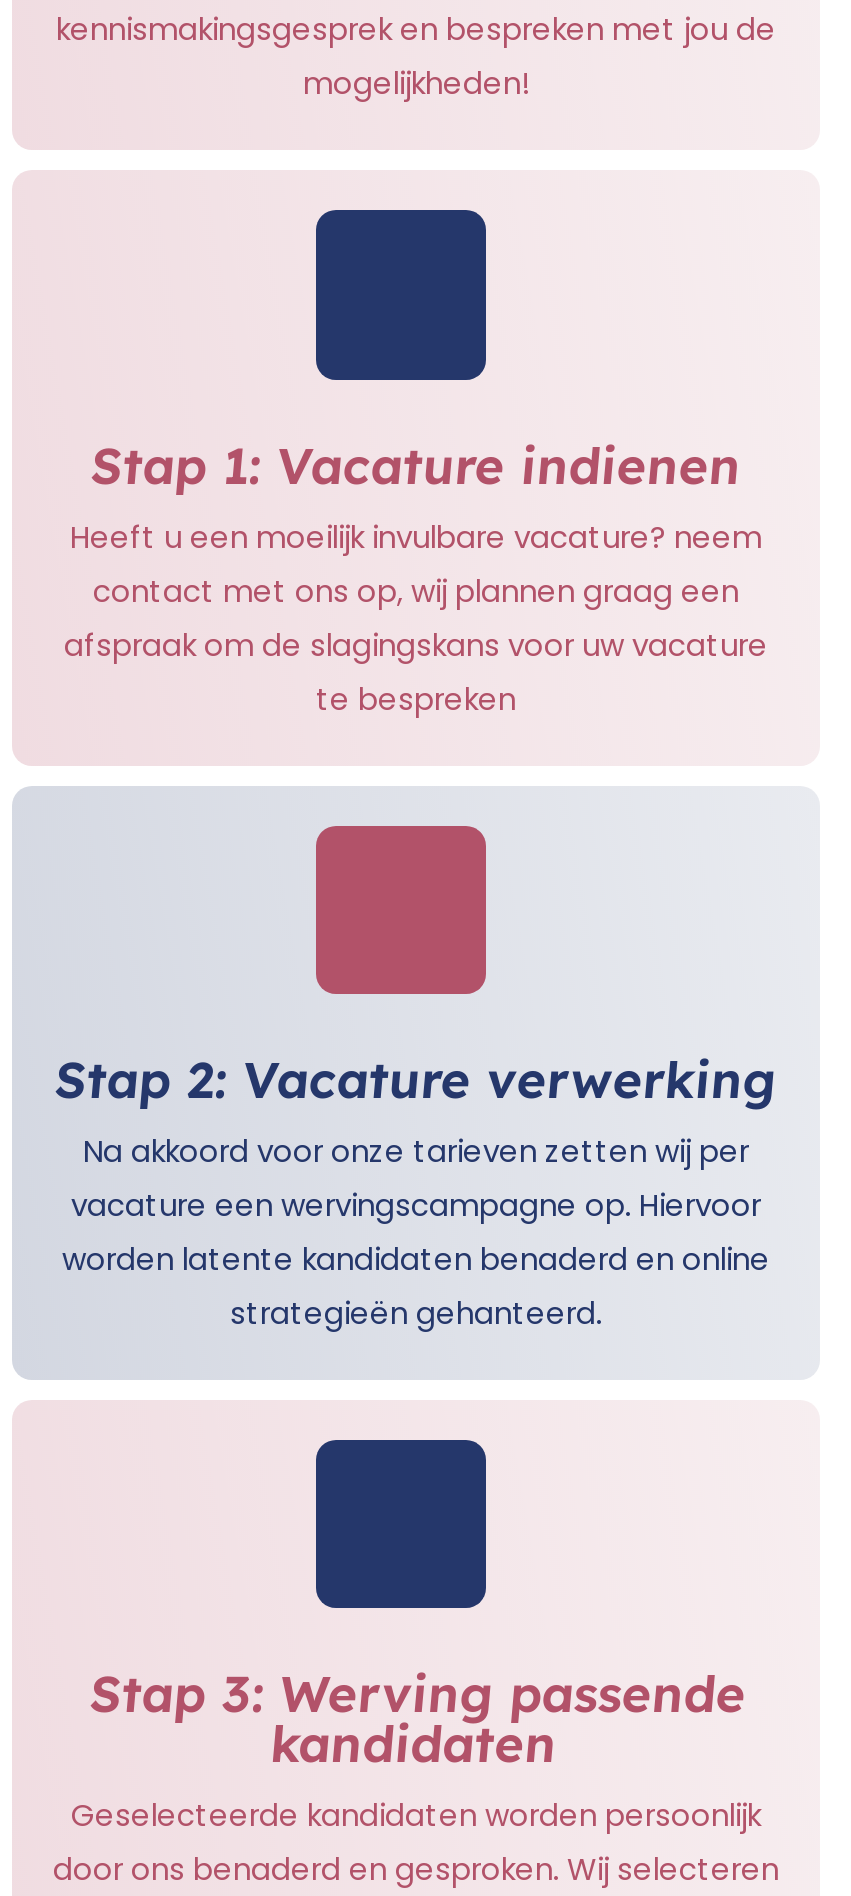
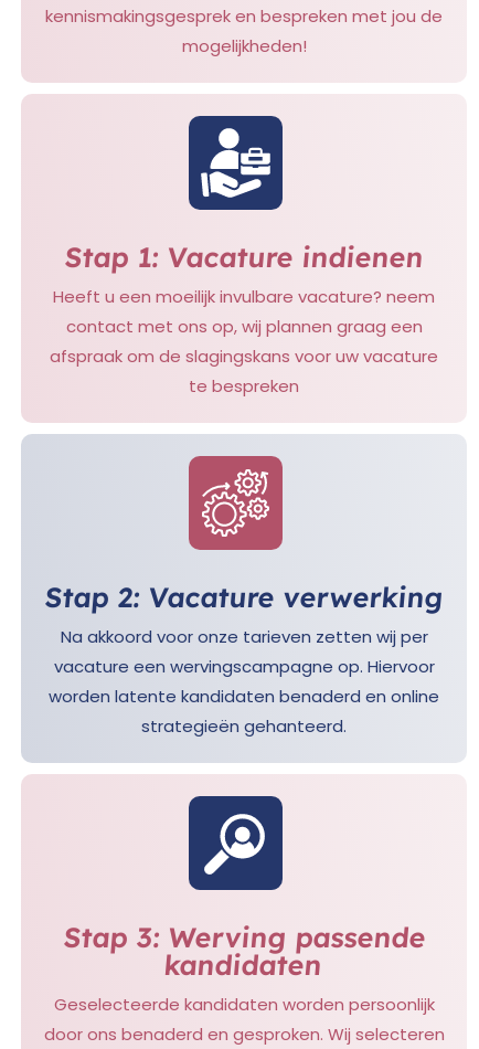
+ [image]

+ [image]

+ [image]
